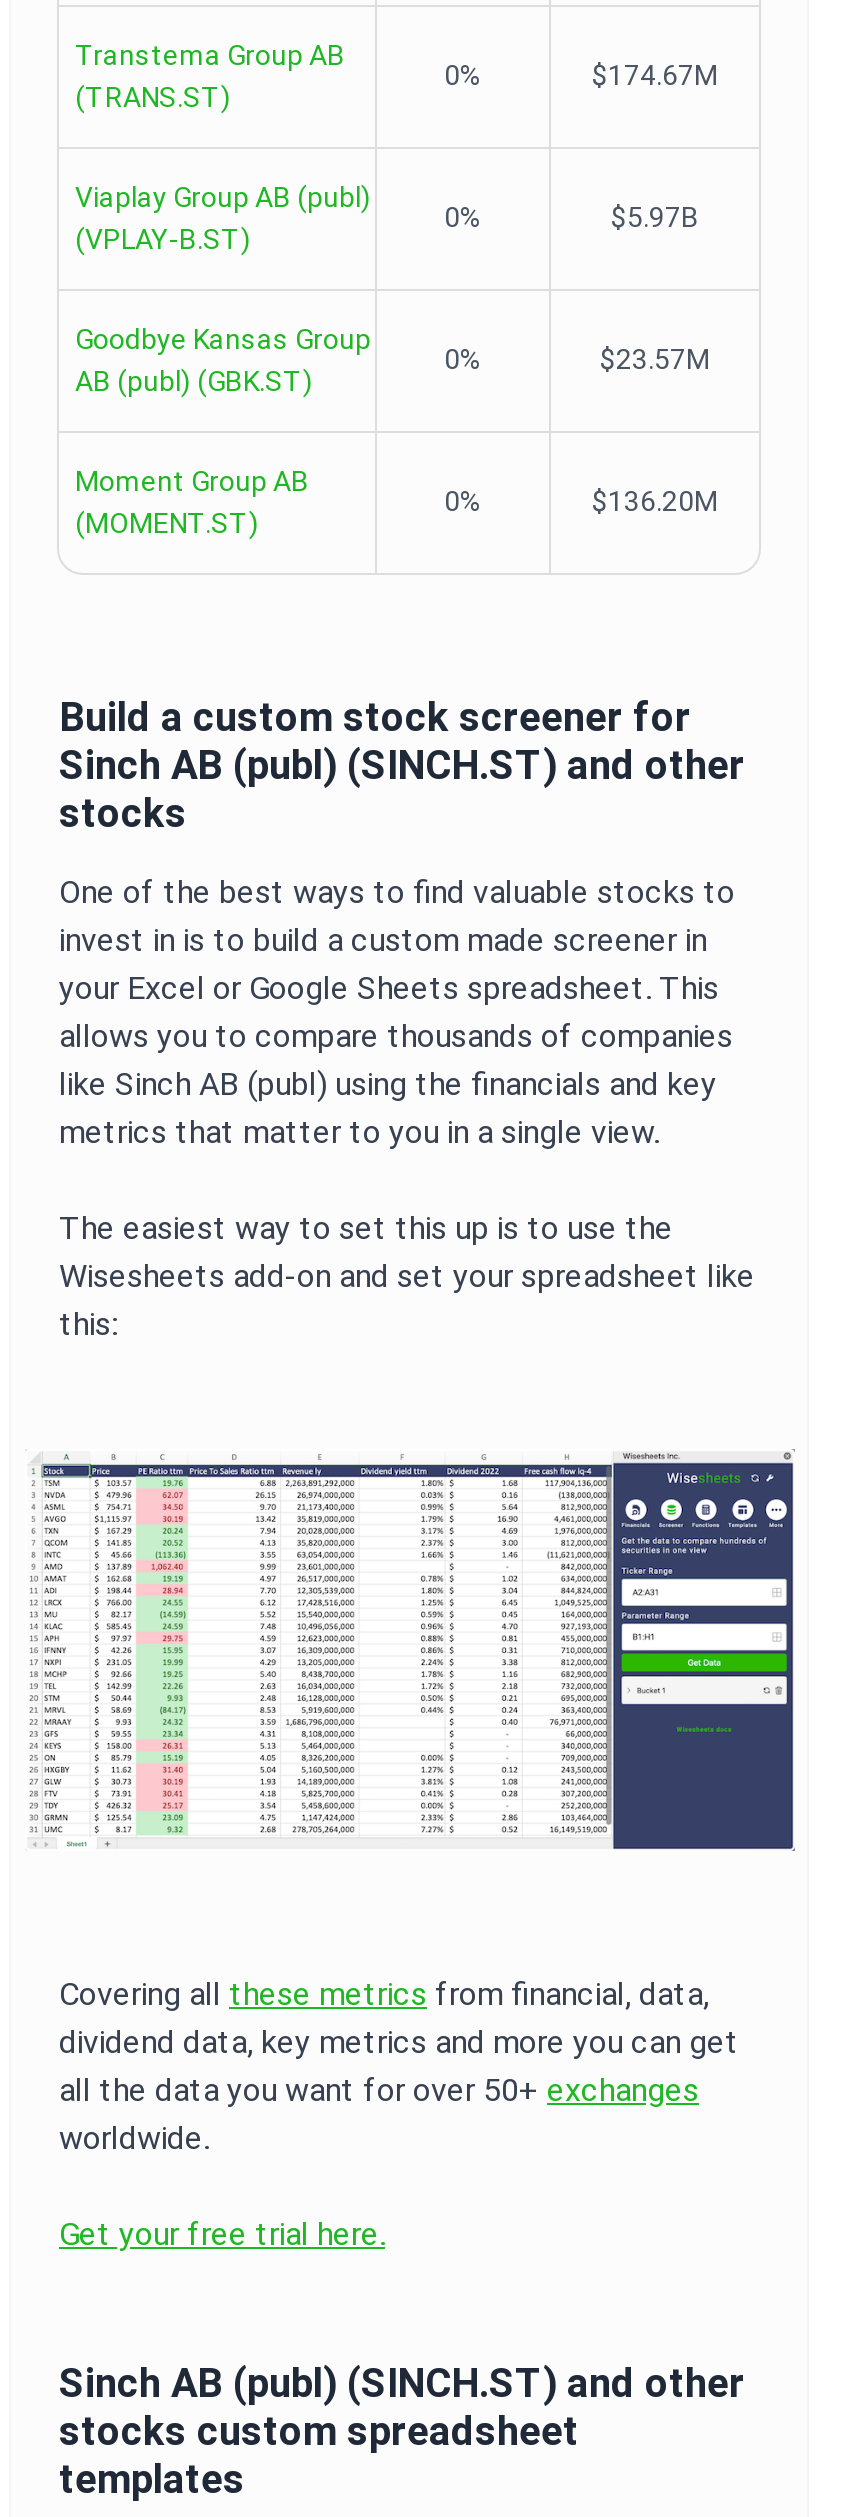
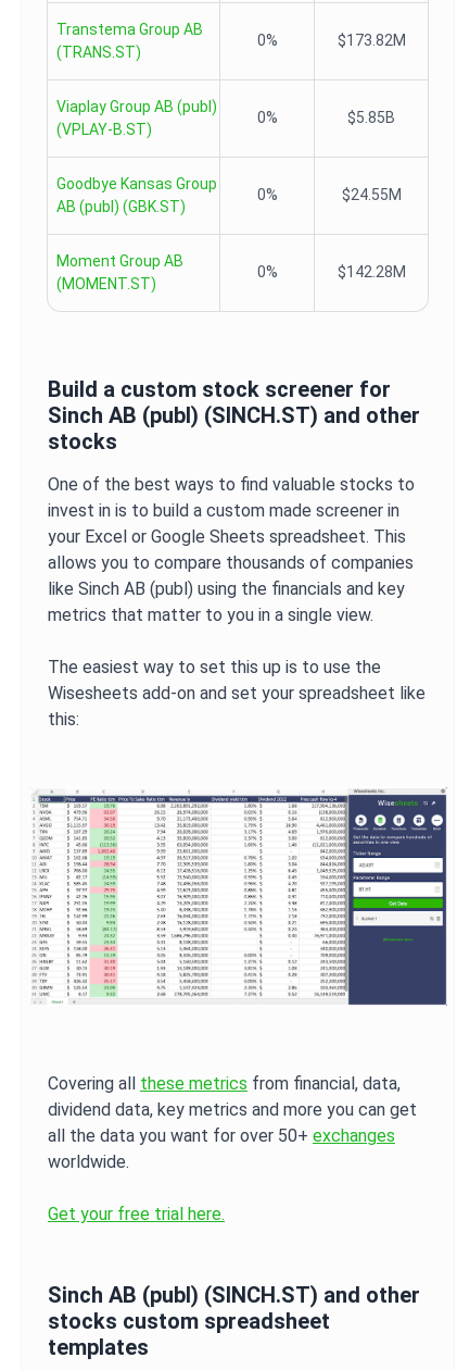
- $174.67M
+ $173.82M

- $5.97B
+ $5.85B

- $23.57M
+ $24.55M

- $136.20M
+ $142.28M
